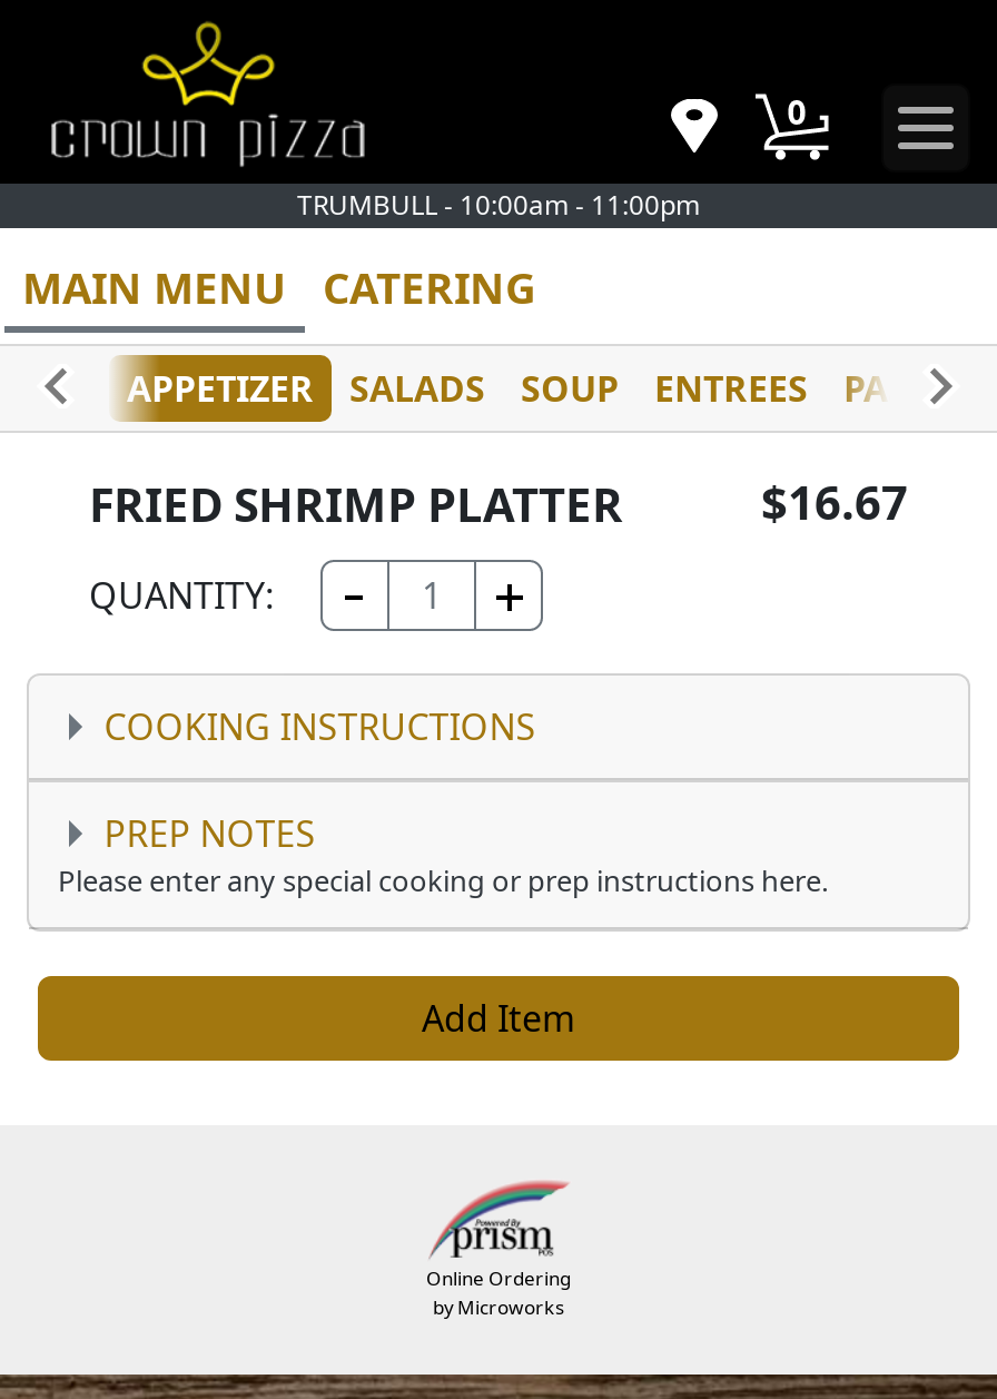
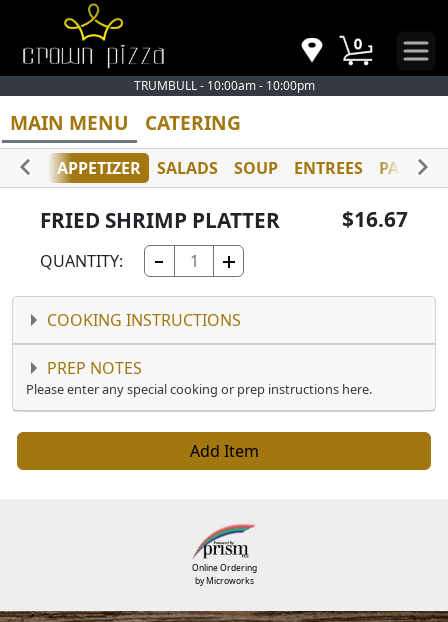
- TRUMBULL - 10:00am - 11:00pm
+ TRUMBULL - 10:00am - 10:00pm
